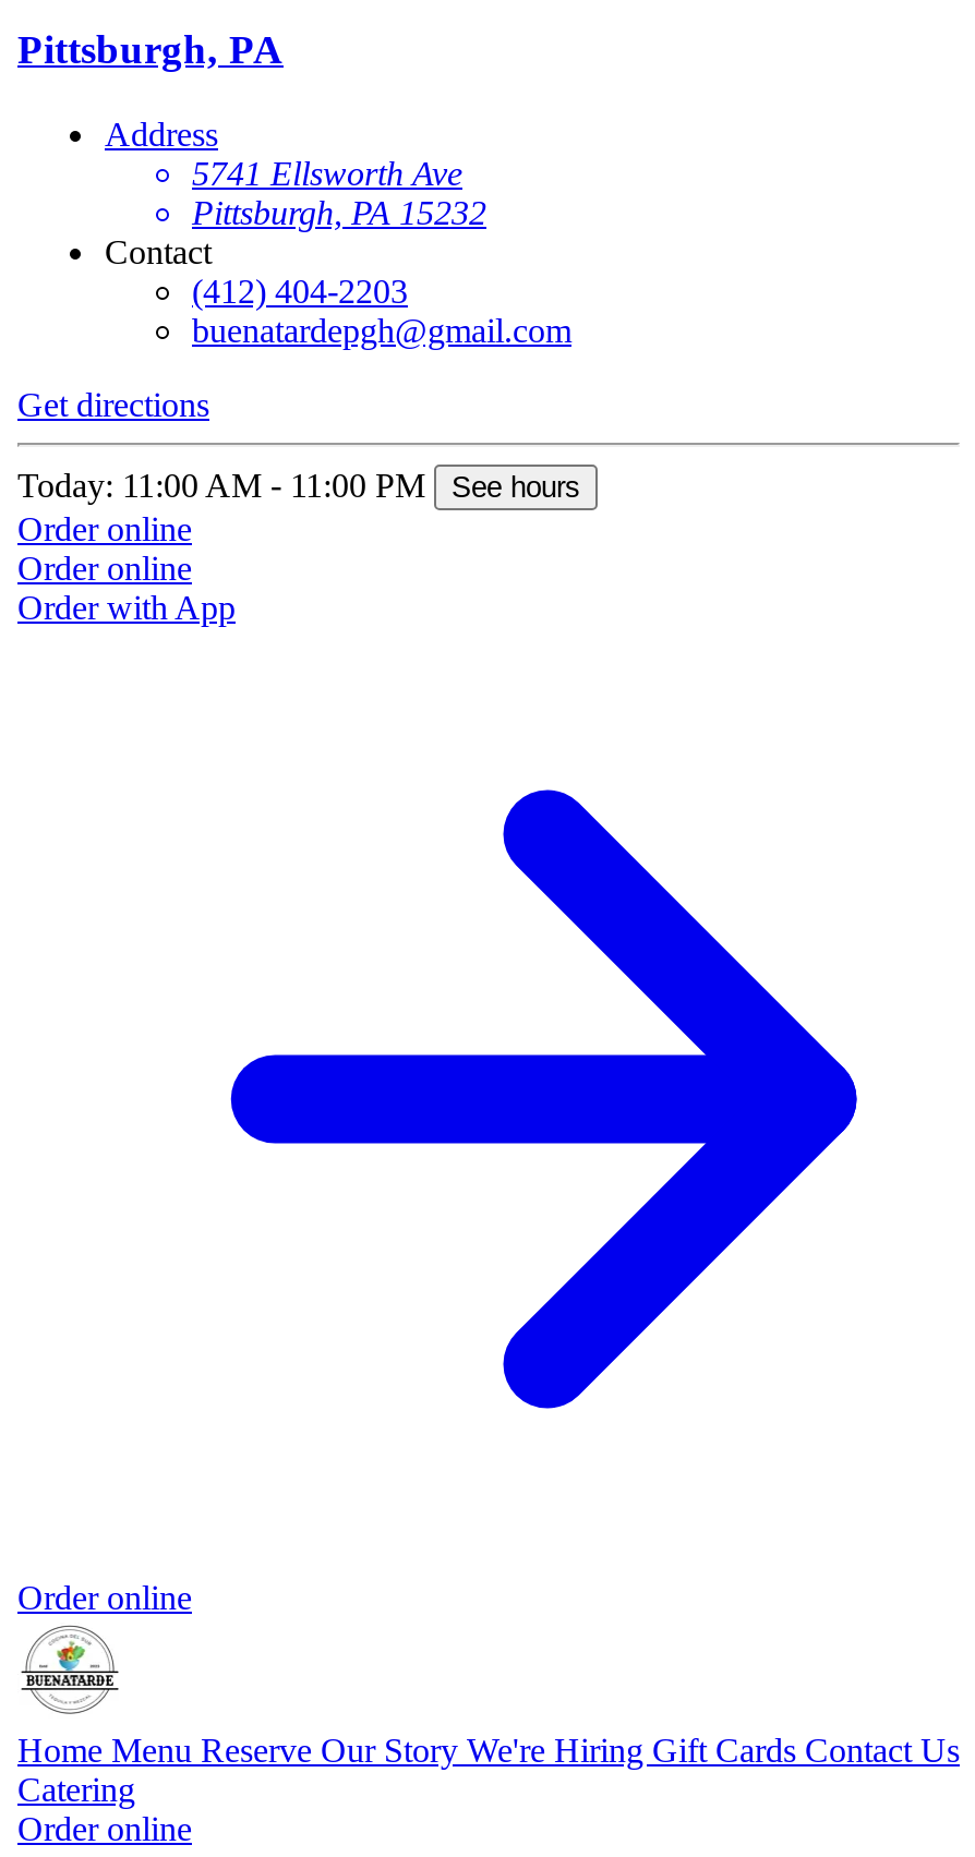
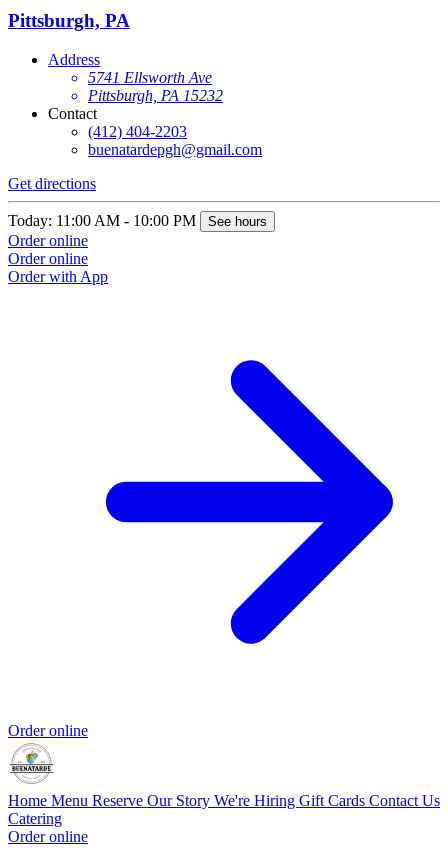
- Today: 11:00 AM - 11:00 PM See hours
+ Today: 11:00 AM - 10:00 PM See hours
